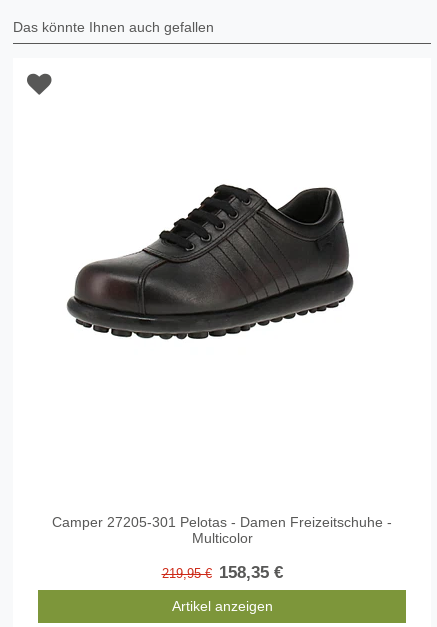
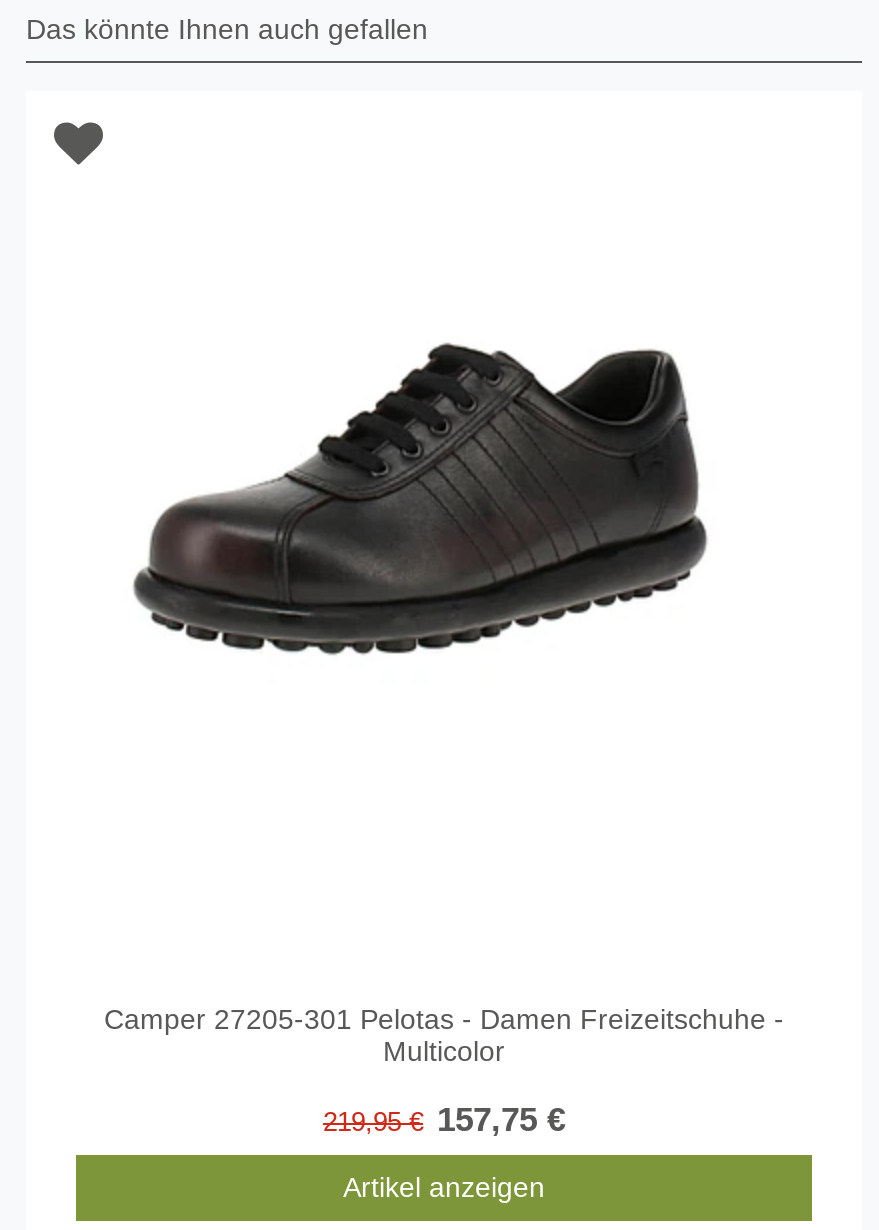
- 219,95 € 158,35 €
+ 219,95 € 157,75 €
